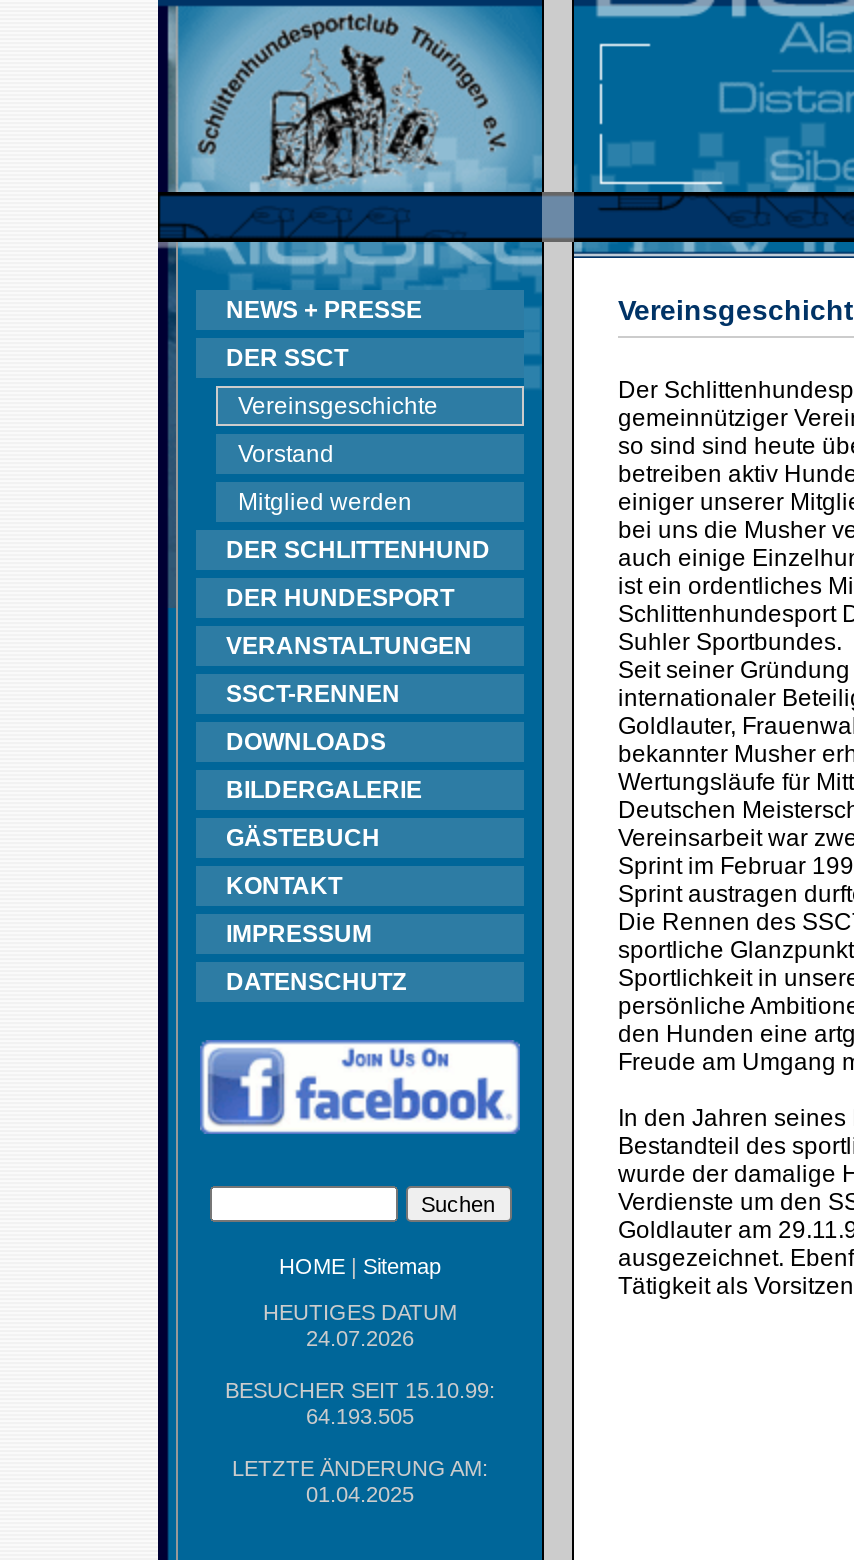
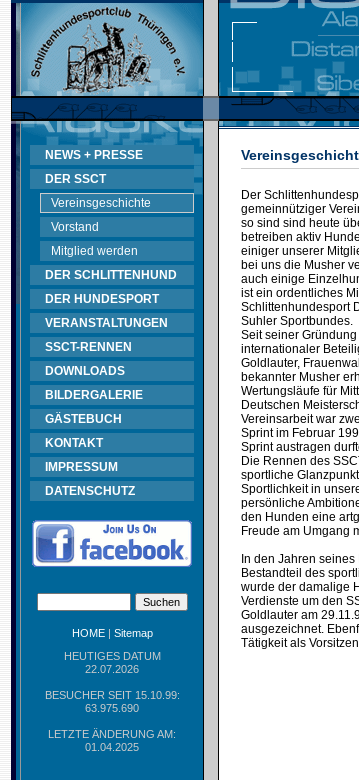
- 24.07.2026
+ 22.07.2026

- 64.193.505
+ 63.975.690
